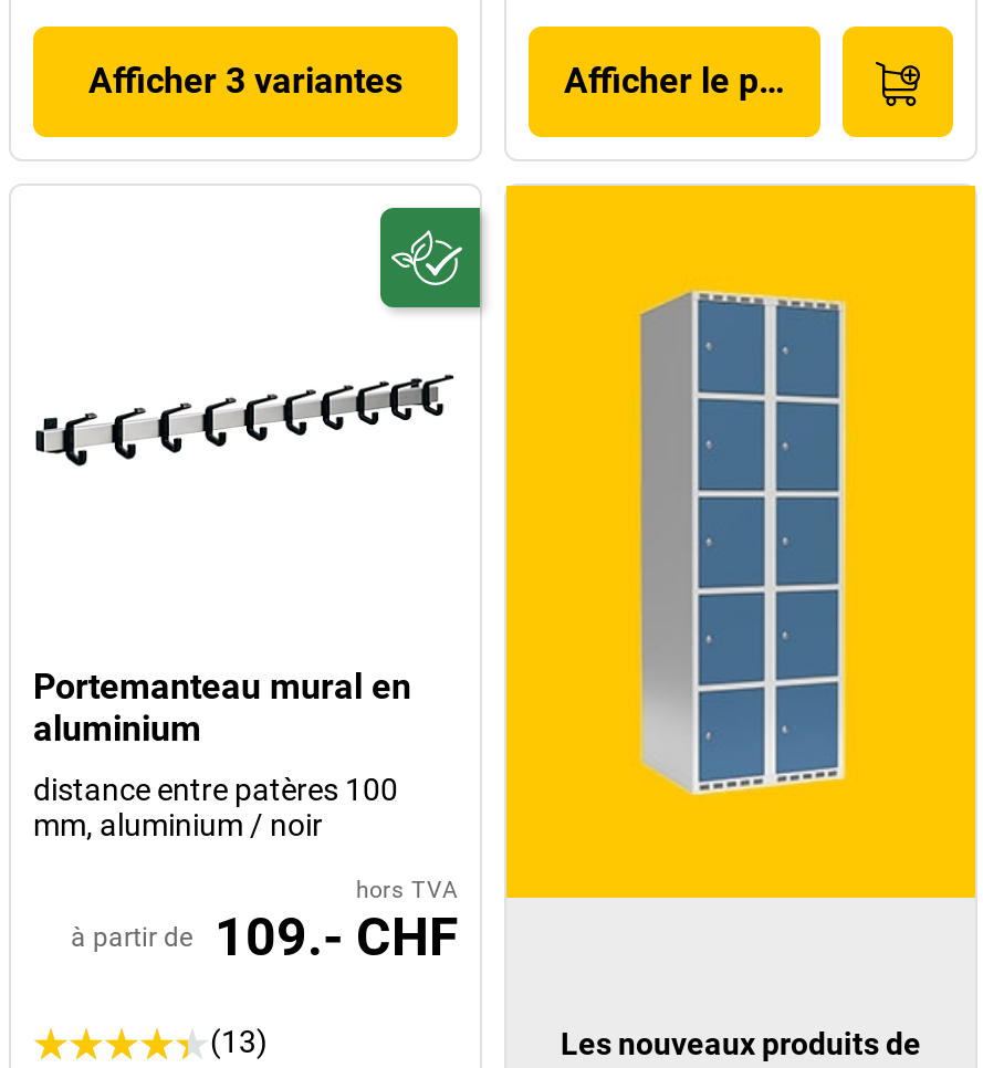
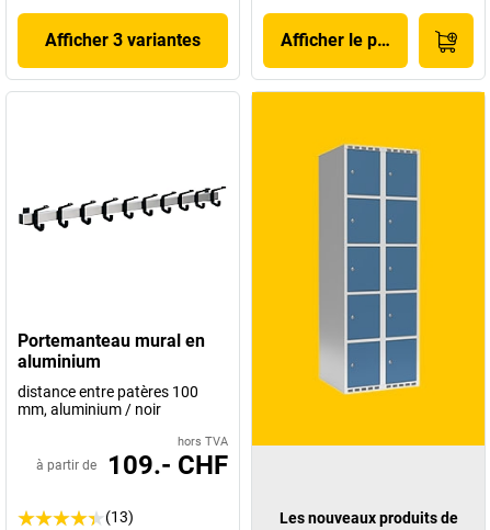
- [image]
